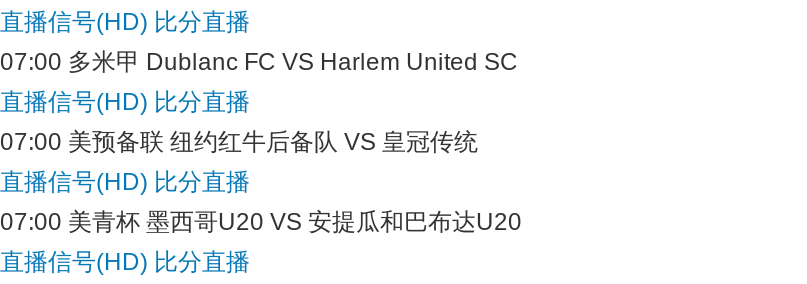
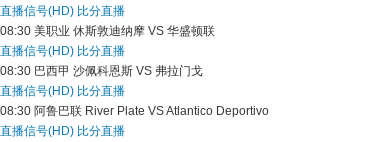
- 07:00 多米甲Dublanc FC VS Harlem United SC
+ 08:30 美职业休斯敦迪纳摩 VS 华盛顿联

- 07:00 美预备联纽约红牛后备队 VS 皇冠传统
+ 08:30 巴西甲沙佩科恩斯 VS 弗拉门戈

- 07:00 美青杯墨西哥U20 VS 安提瓜和巴布达U20
+ 08:30 阿鲁巴联River Plate VS Atlantico Deportivo
